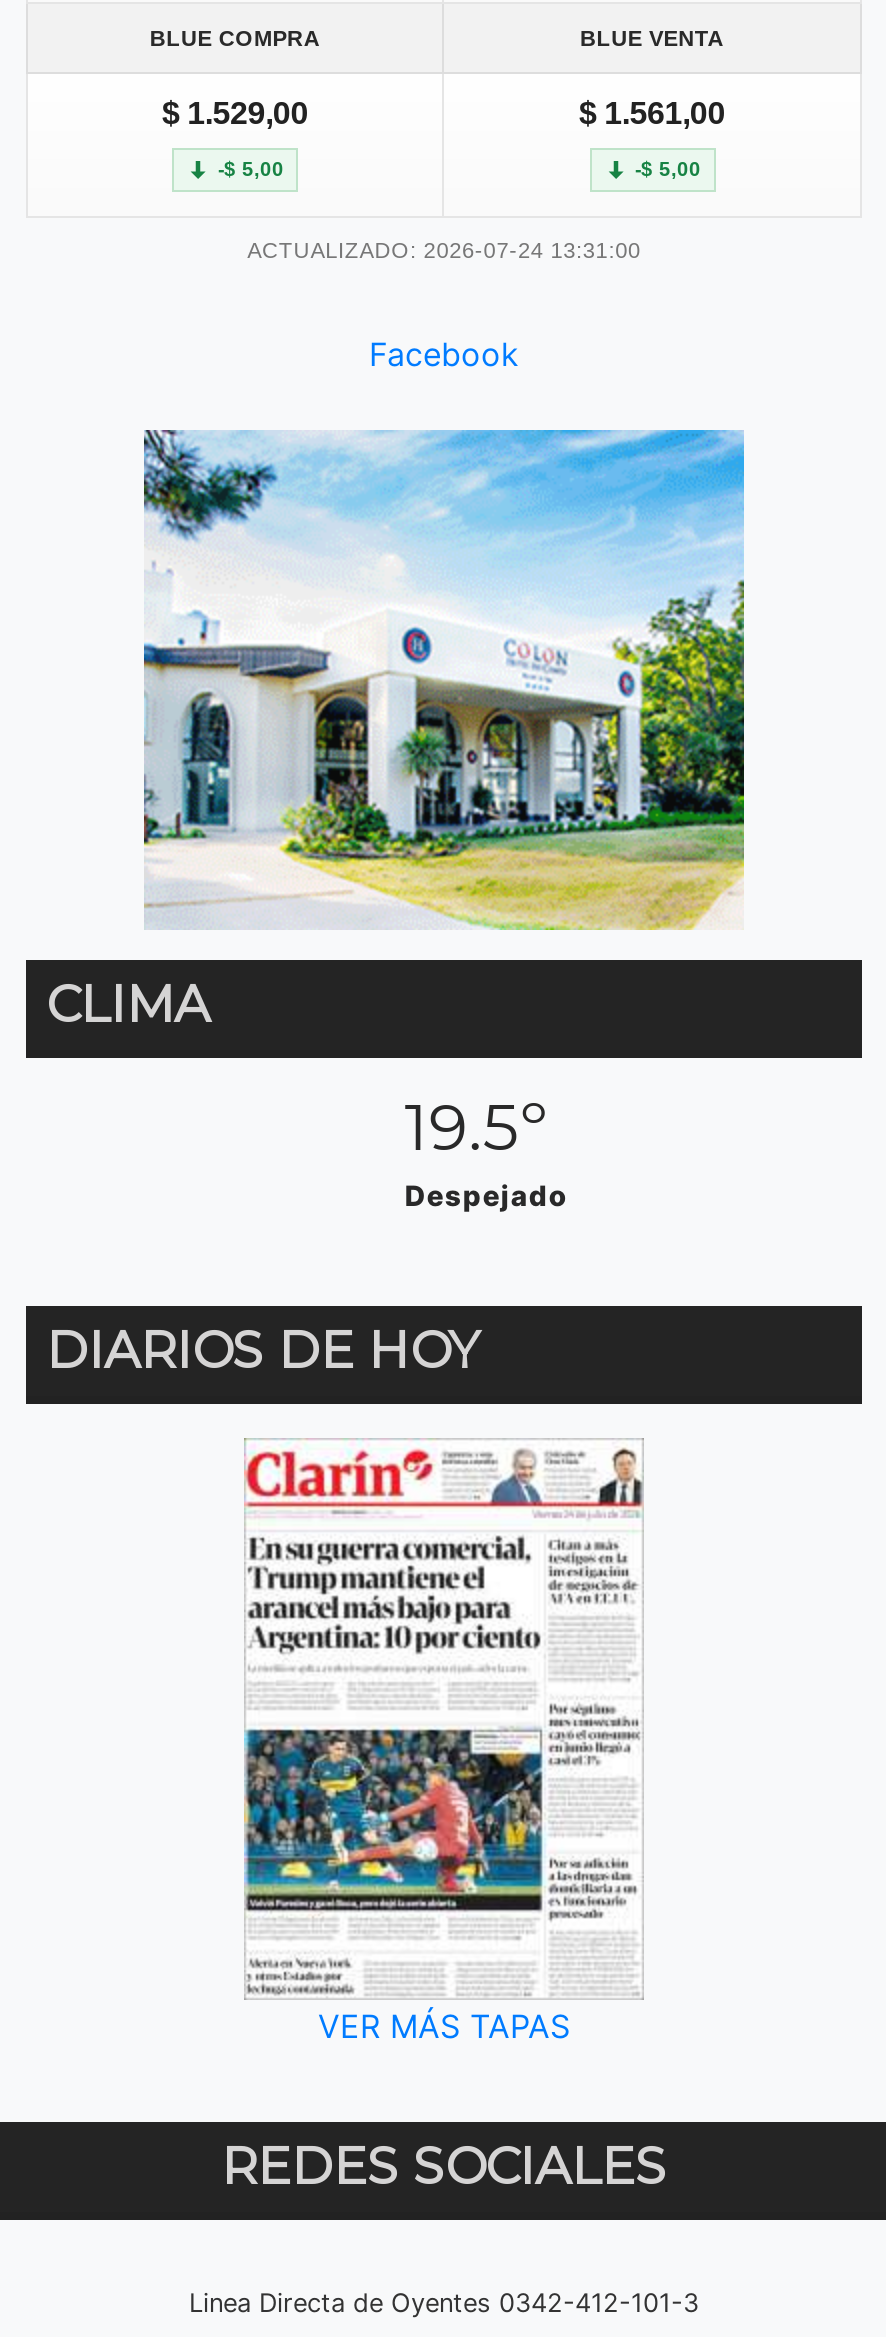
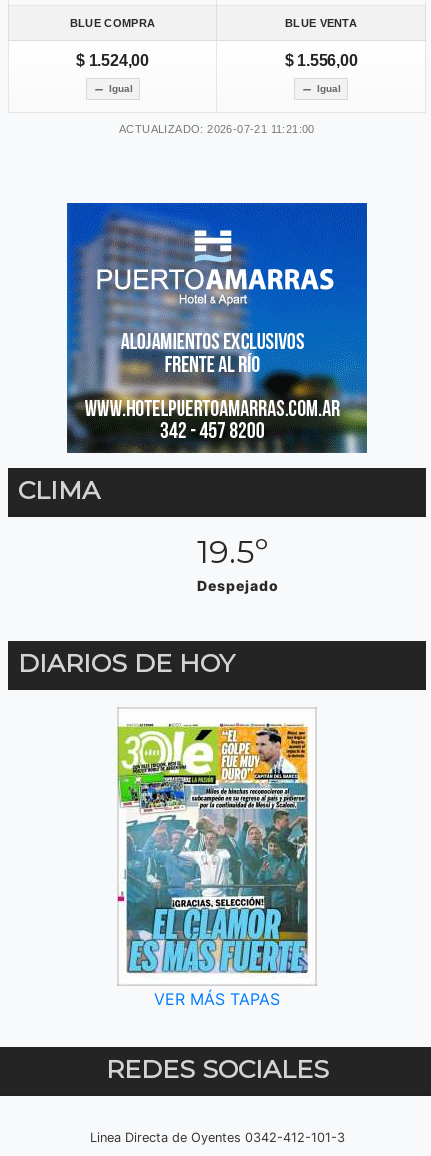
- $ 1.529,00
- -$ 5,00
+ $ 1.524,00
+ Igual

- $ 1.561,00
- -$ 5,00
- ACTUALIZADO: 2026-07-24 13:31:00
- Facebook
+ $ 1.556,00
+ Igual
+ ACTUALIZADO: 2026-07-21 11:21:00

- [image]
+ [image]

- [image]
+ [image]
